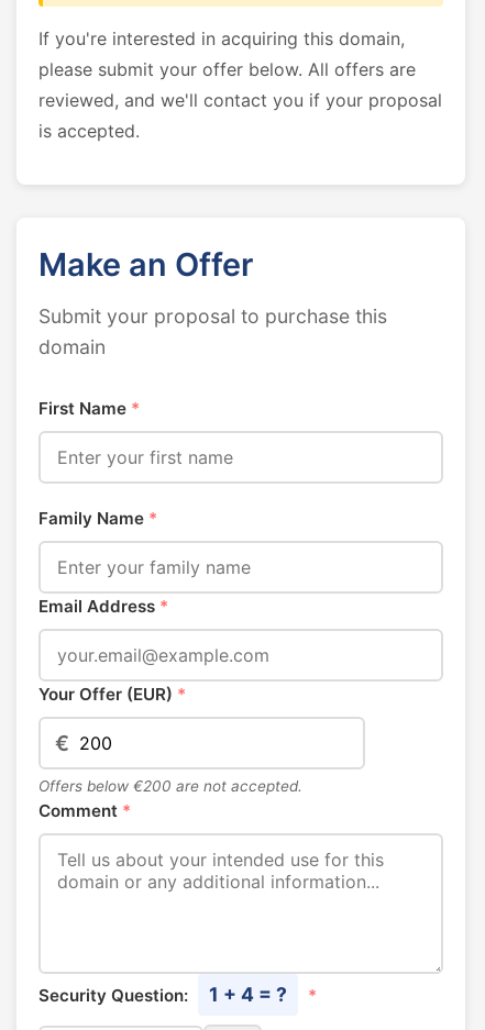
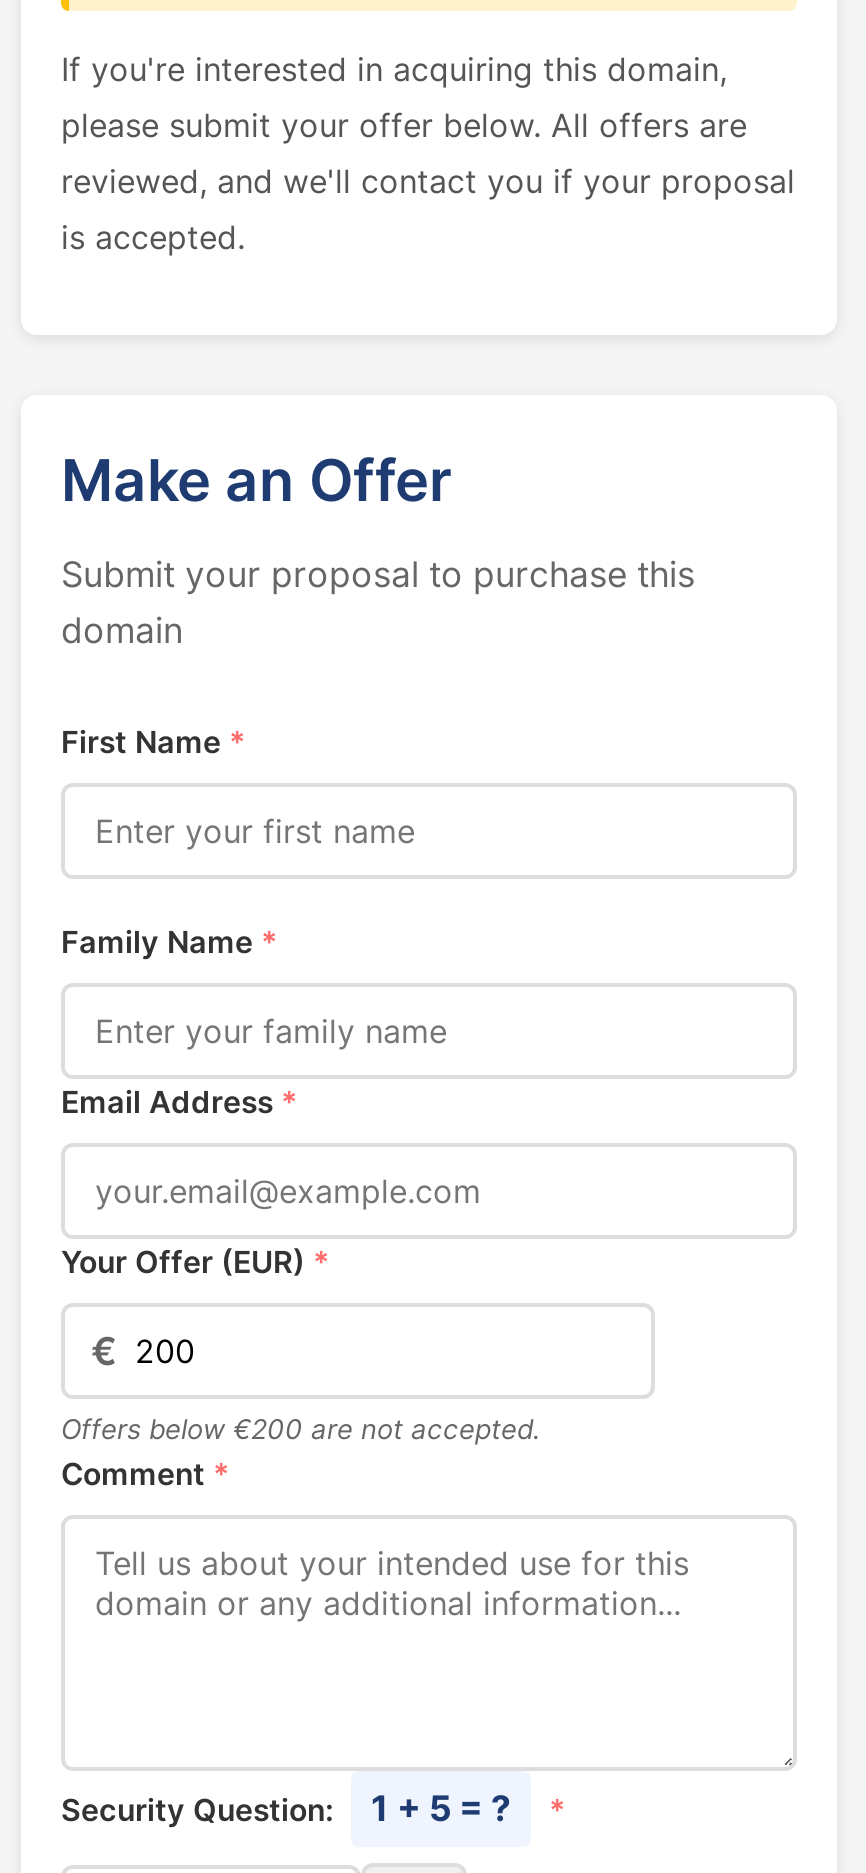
- 1 + 4 = ?
+ 1 + 5 = ?
